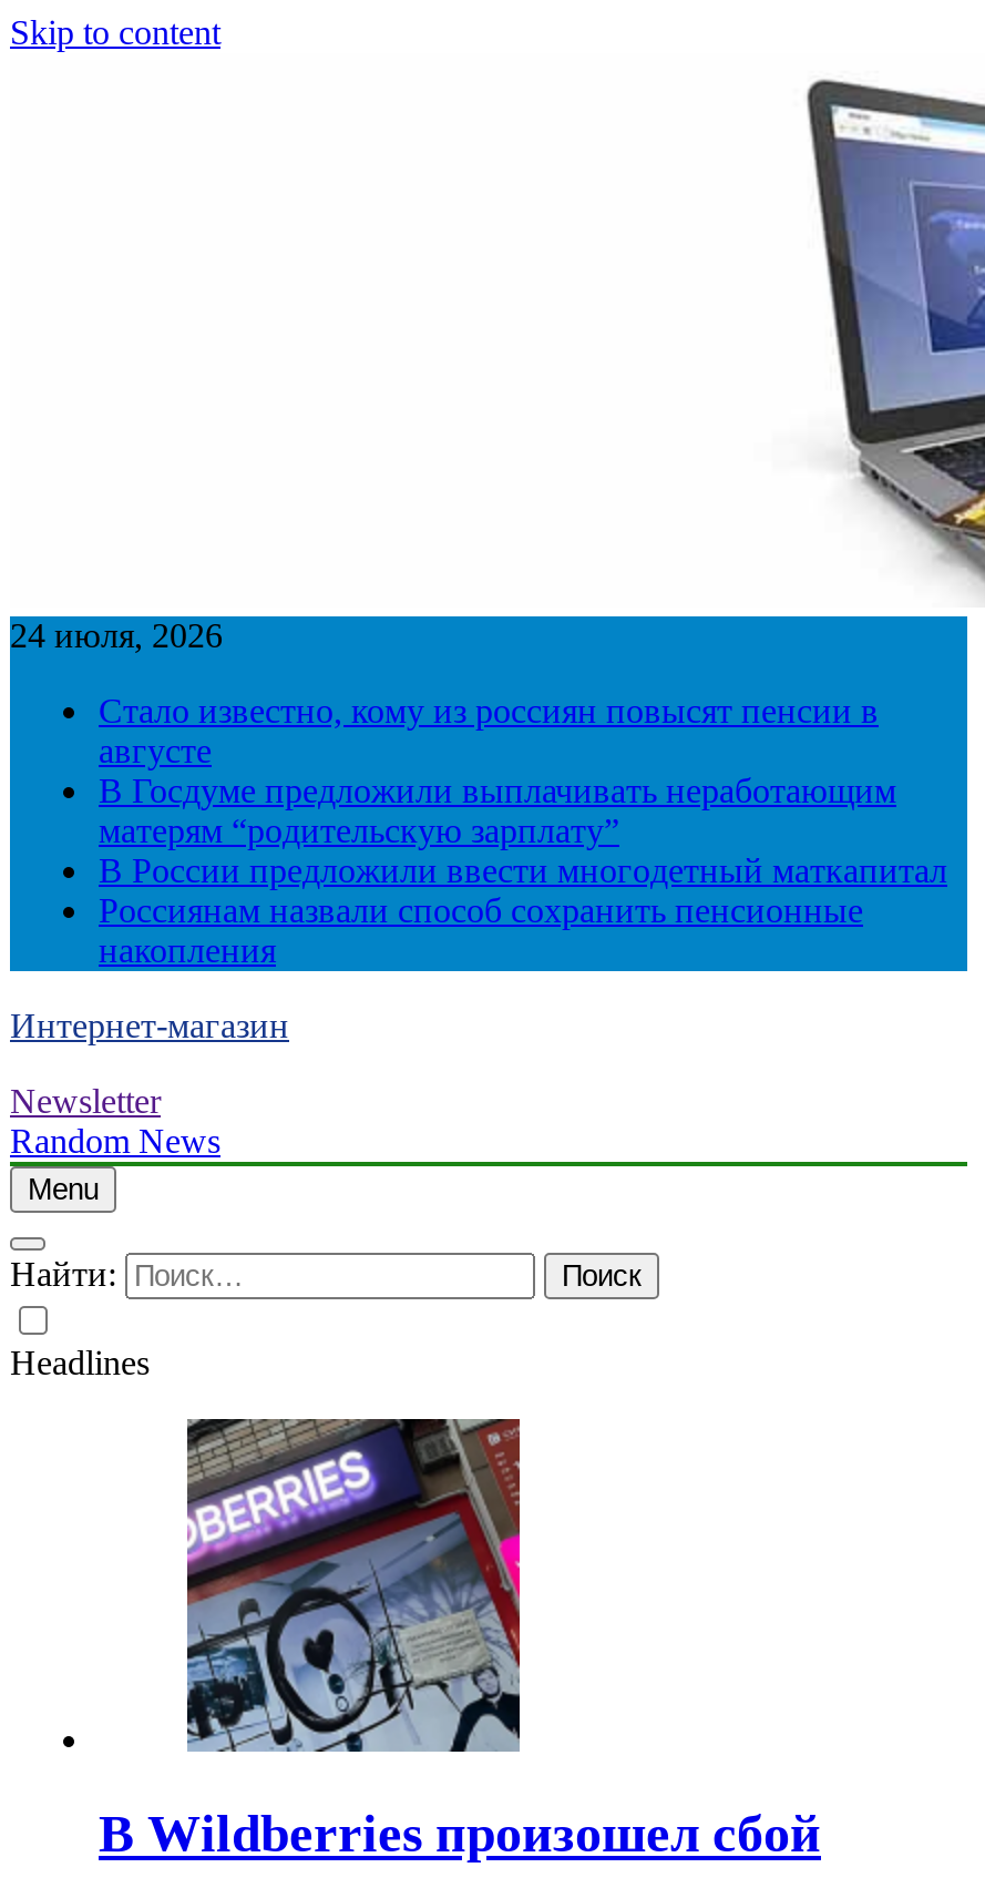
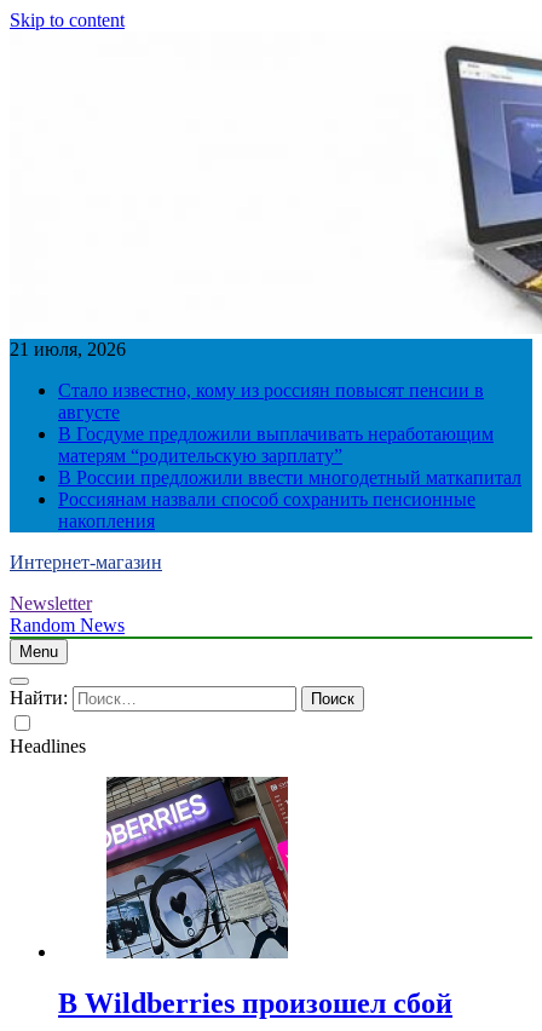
- 24 июля, 2026
+ 21 июля, 2026
